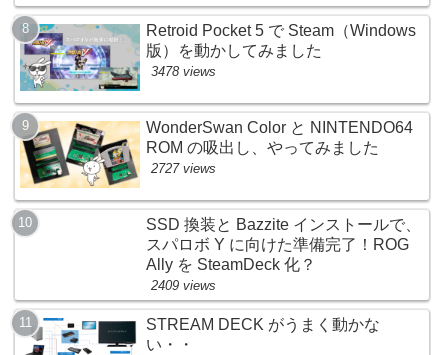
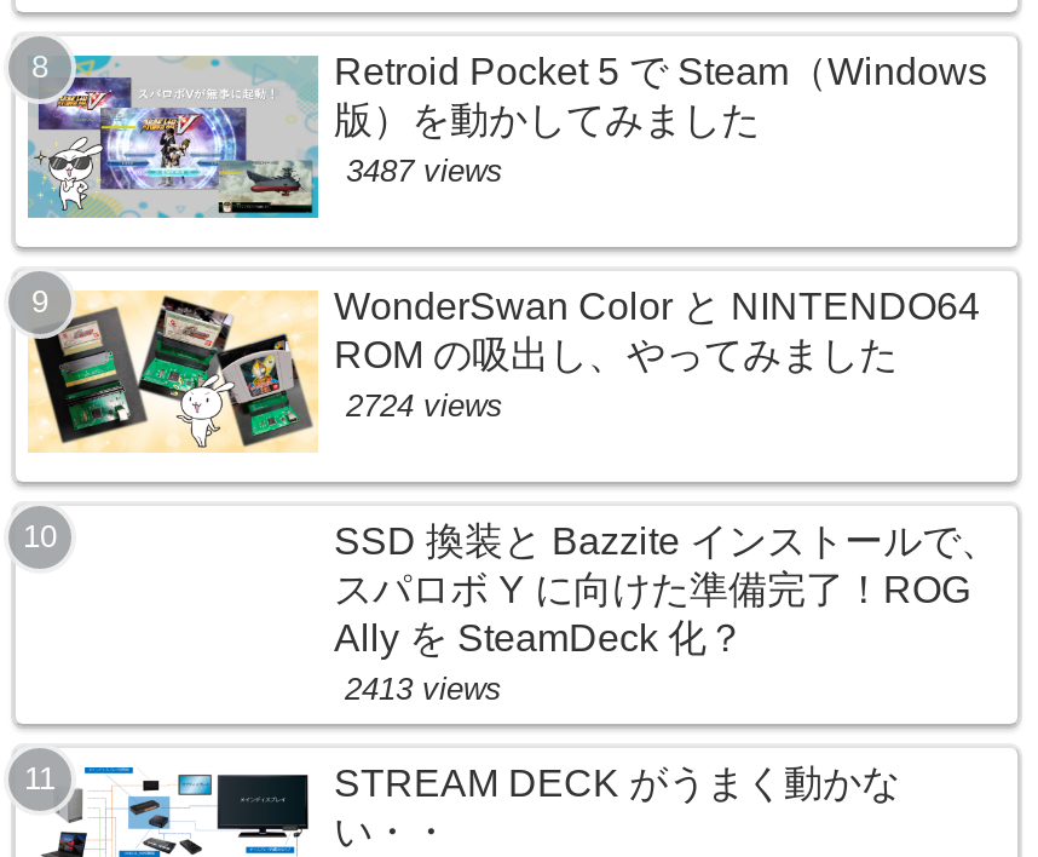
- 3478 views
+ 3487 views

- 2727 views
+ 2724 views

- 2409 views
+ 2413 views
